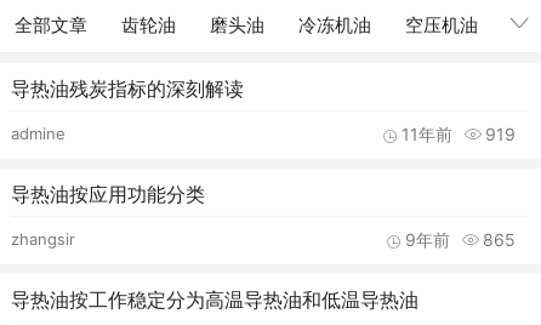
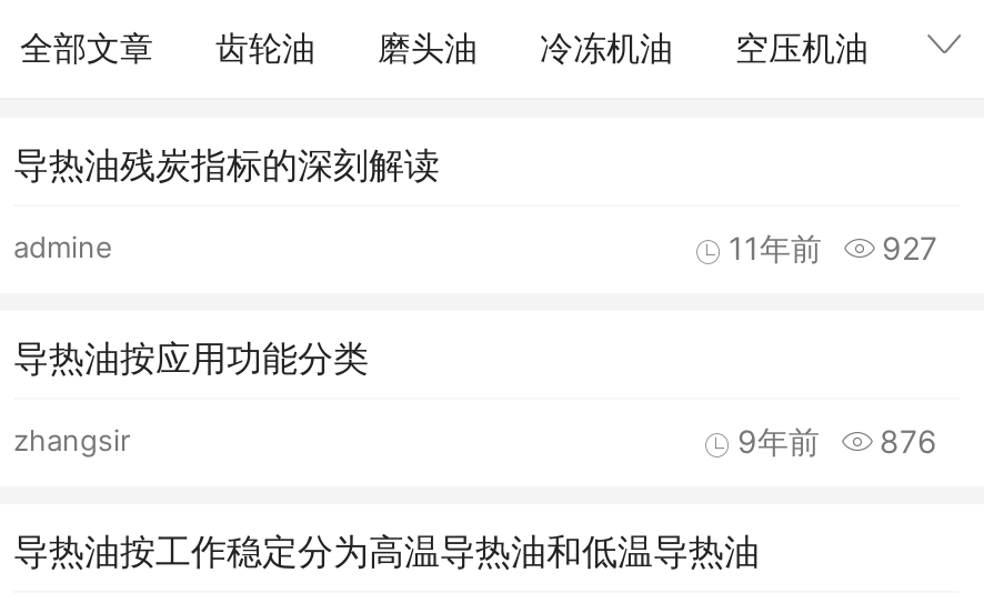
- 11年前 919
+ 11年前 927

- 9年前 865
+ 9年前 876
